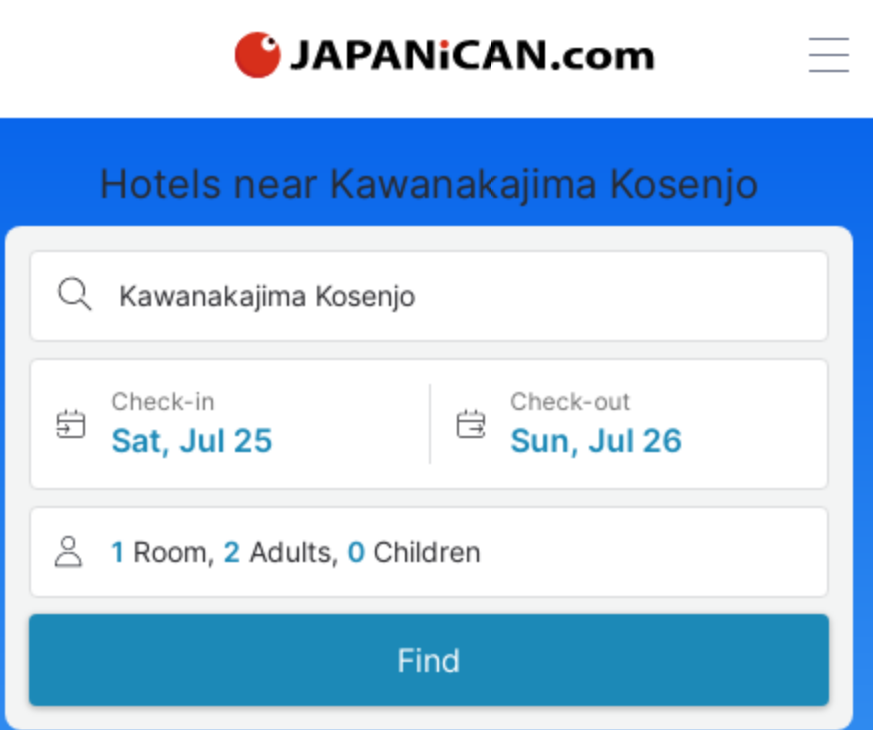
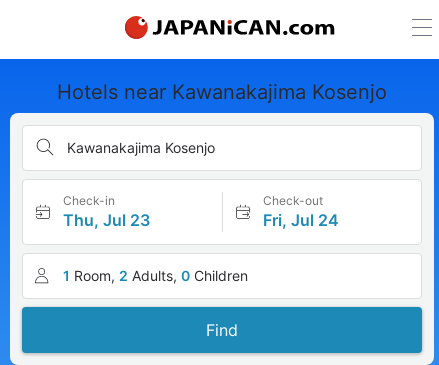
- Sat, Jul 25
+ Thu, Jul 23

- Sun, Jul 26
+ Fri, Jul 24
